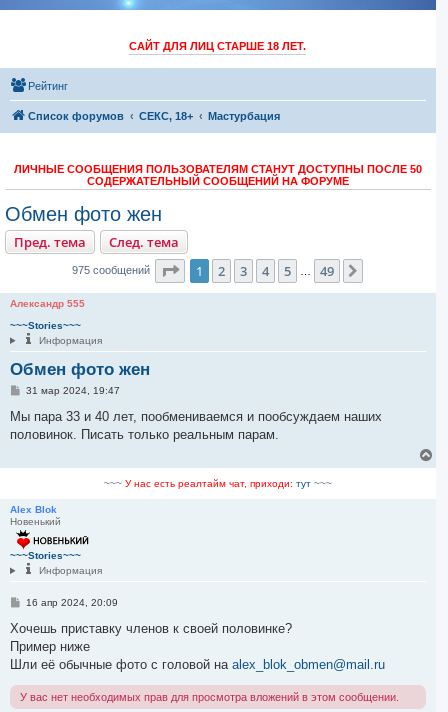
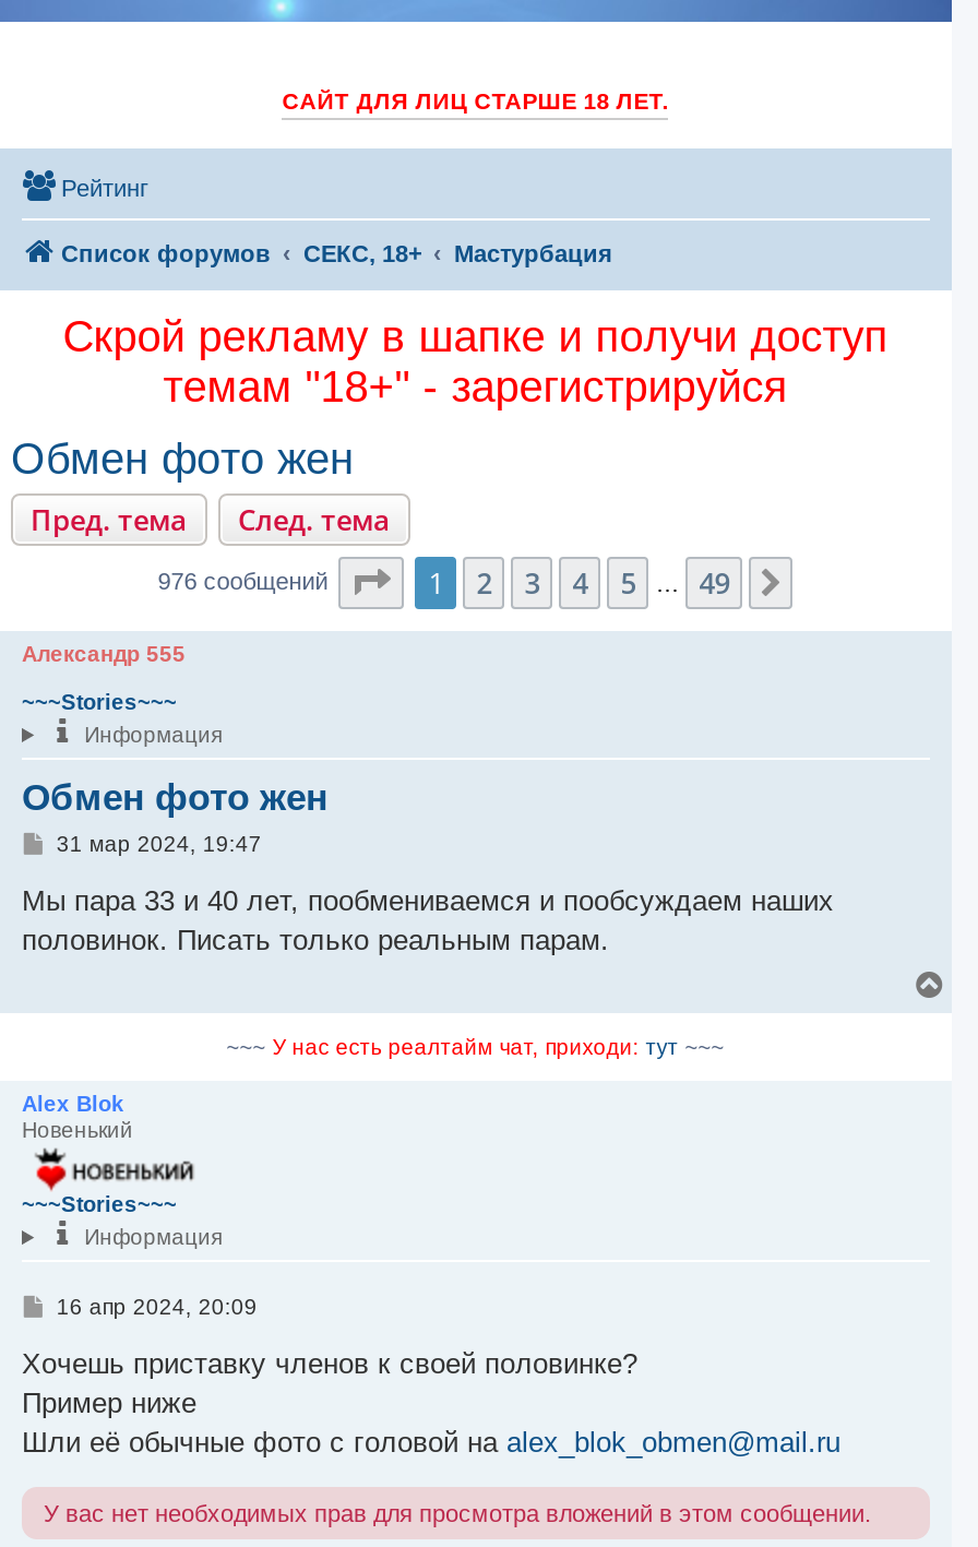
- ЛИЧНЫЕ СООБЩЕНИЯ ПОЛЬЗОВАТЕЛЯМ СТАНУТ ДОСТУПНЫ ПОСЛЕ 50
- СОДЕРЖАТЕЛЬНЫЙ СООБЩЕНИЙ НА ФОРУМЕ
+ Скрой рекламу в шапке и получи доступ
+ темам "18+" - зарегистрируйся

- 975 сообщений
+ 976 сообщений
